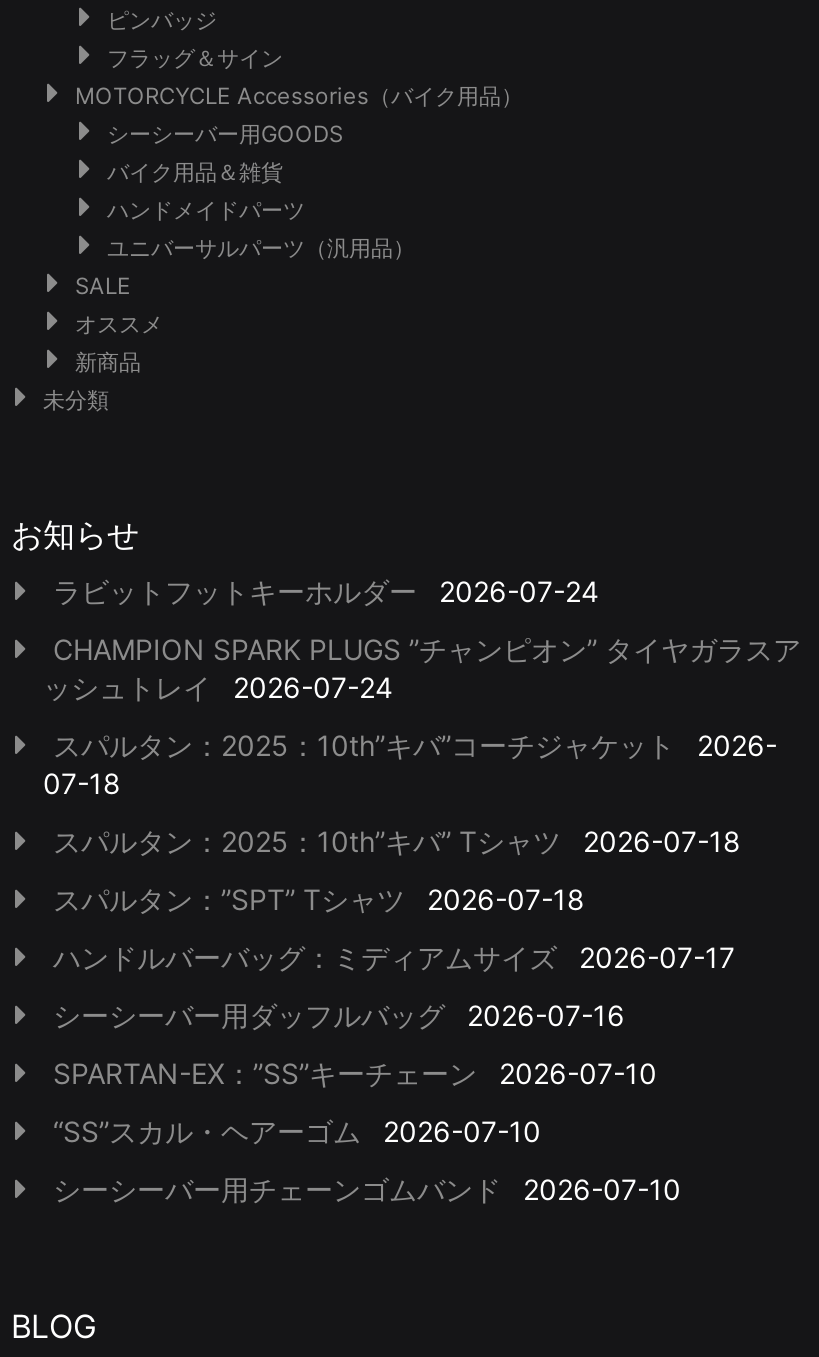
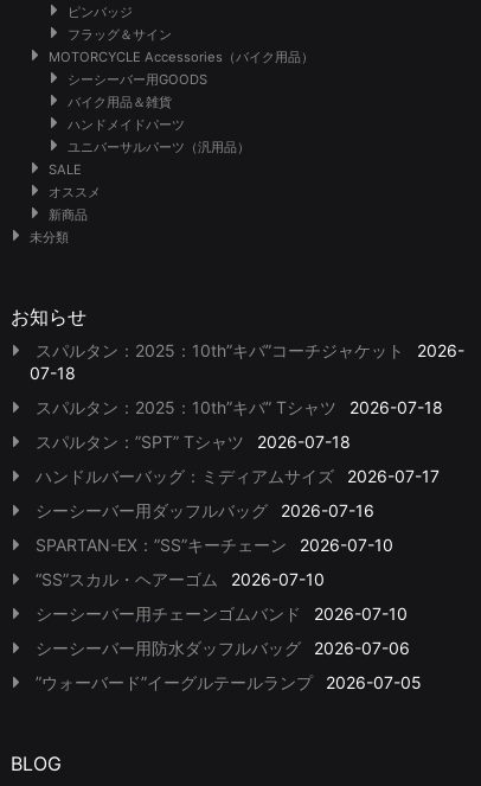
- ラビットフットキーホルダー
- 2026-07-24
- CHAMPION SPARK PLUGS ”チャンピオン” タイヤガラスア
- ッシュトレイ
- 2026-07-24

moved up: スパルタン：2025：10th”キバ”コーチジャケット | 2026- | 07-18 | ... | シーシーバー用チェーンゴムバンド | 2026-07-10

+ シーシーバー用防水ダッフルバッグ
+ 2026-07-06
+ ”ウォーバード”イーグルテールランプ
+ 2026-07-05
